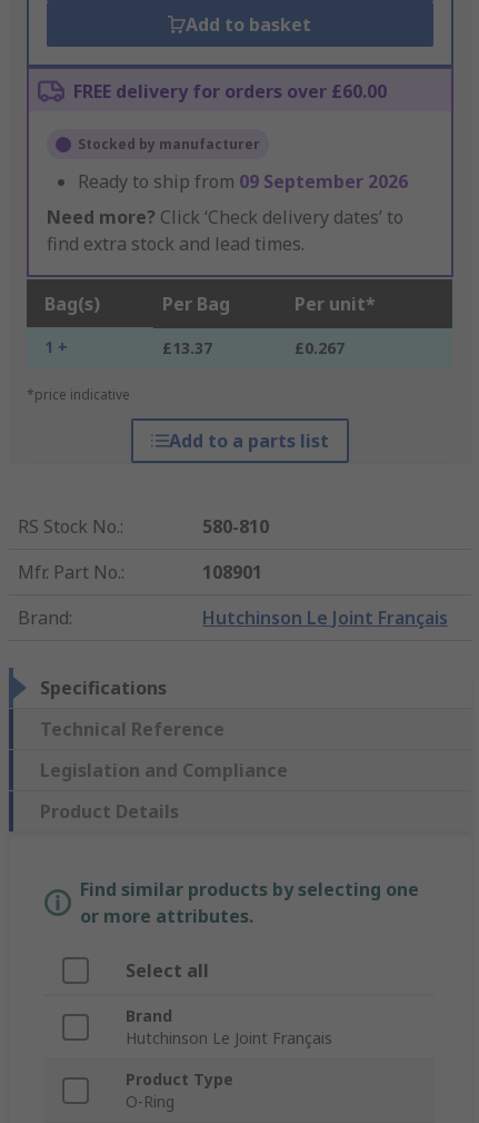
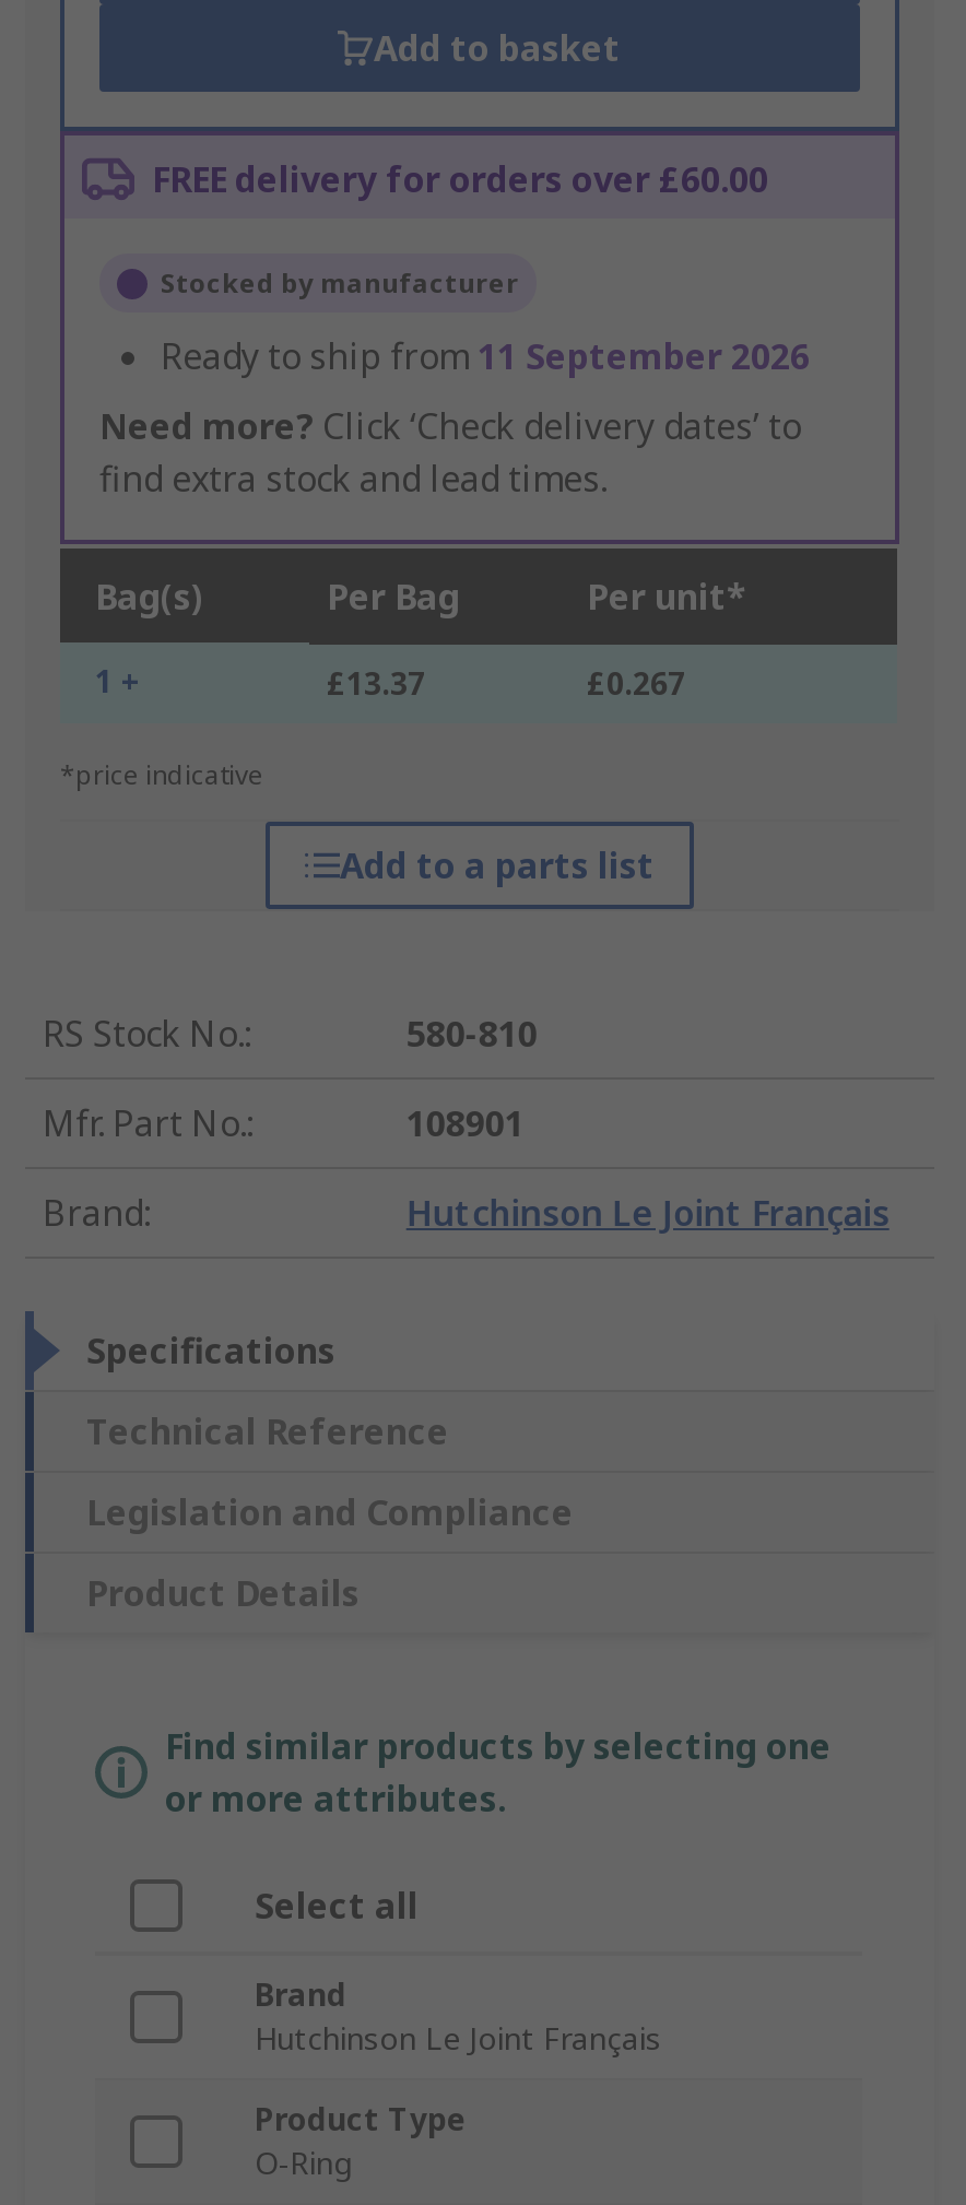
- Ready to ship from 09 September 2026
+ Ready to ship from 11 September 2026
